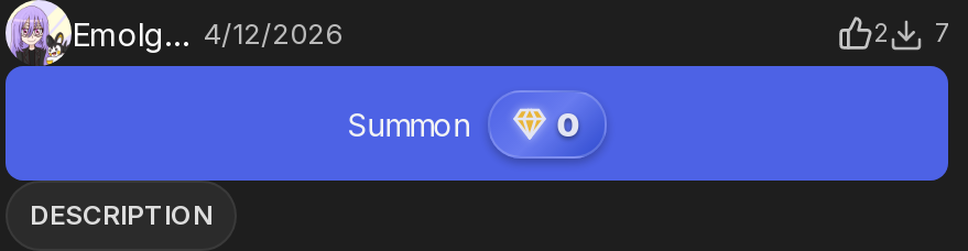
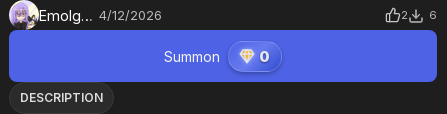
- 2 7
+ 2 6
